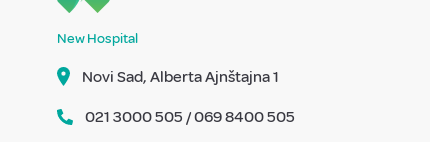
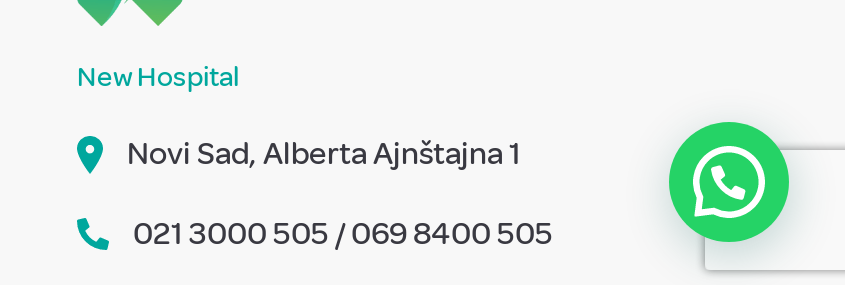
+ [image]
